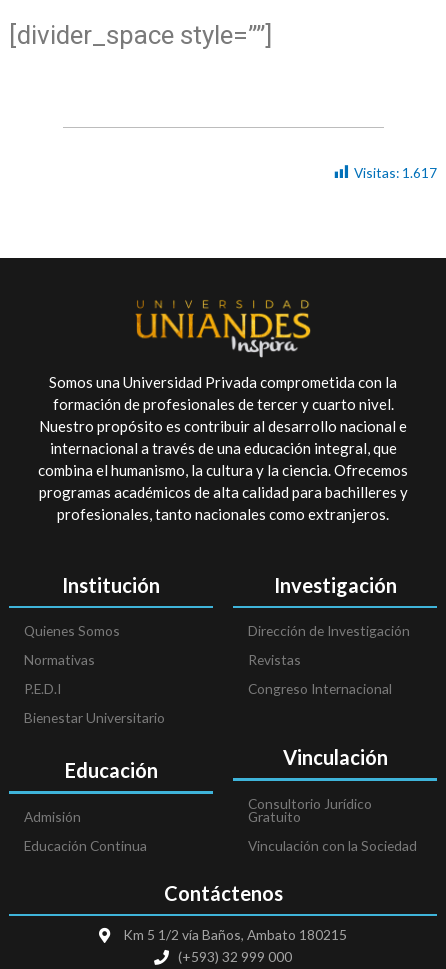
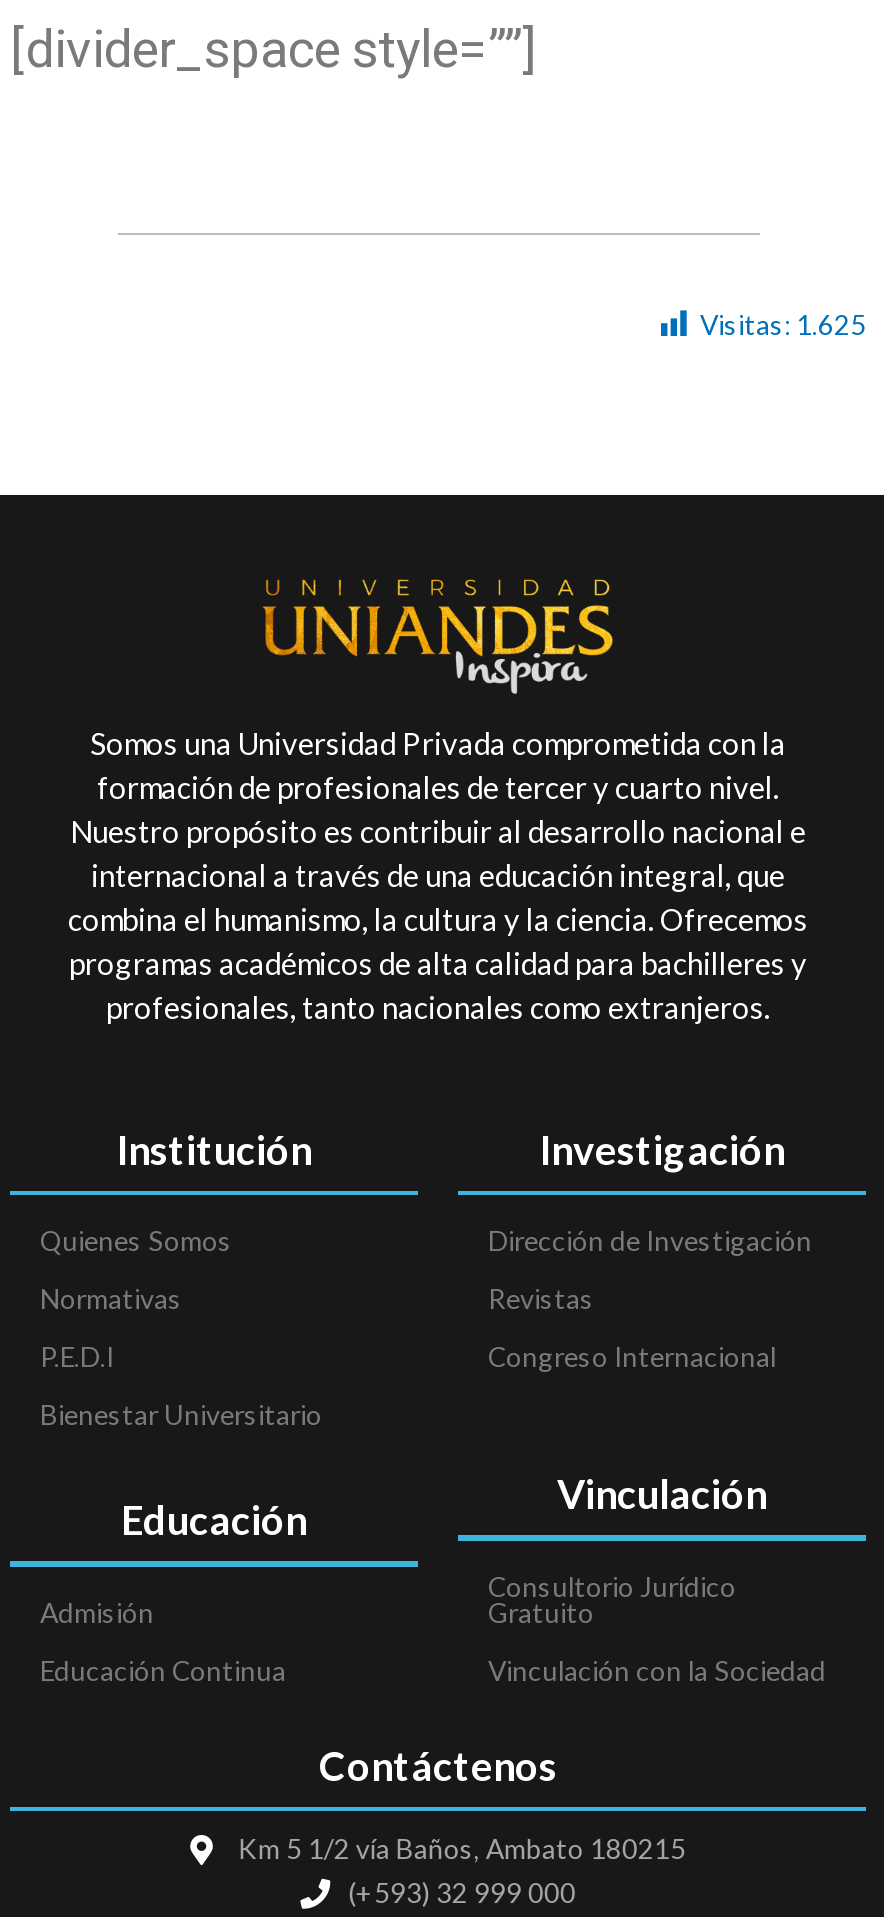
- Visitas: 1.617
+ Visitas: 1.625
